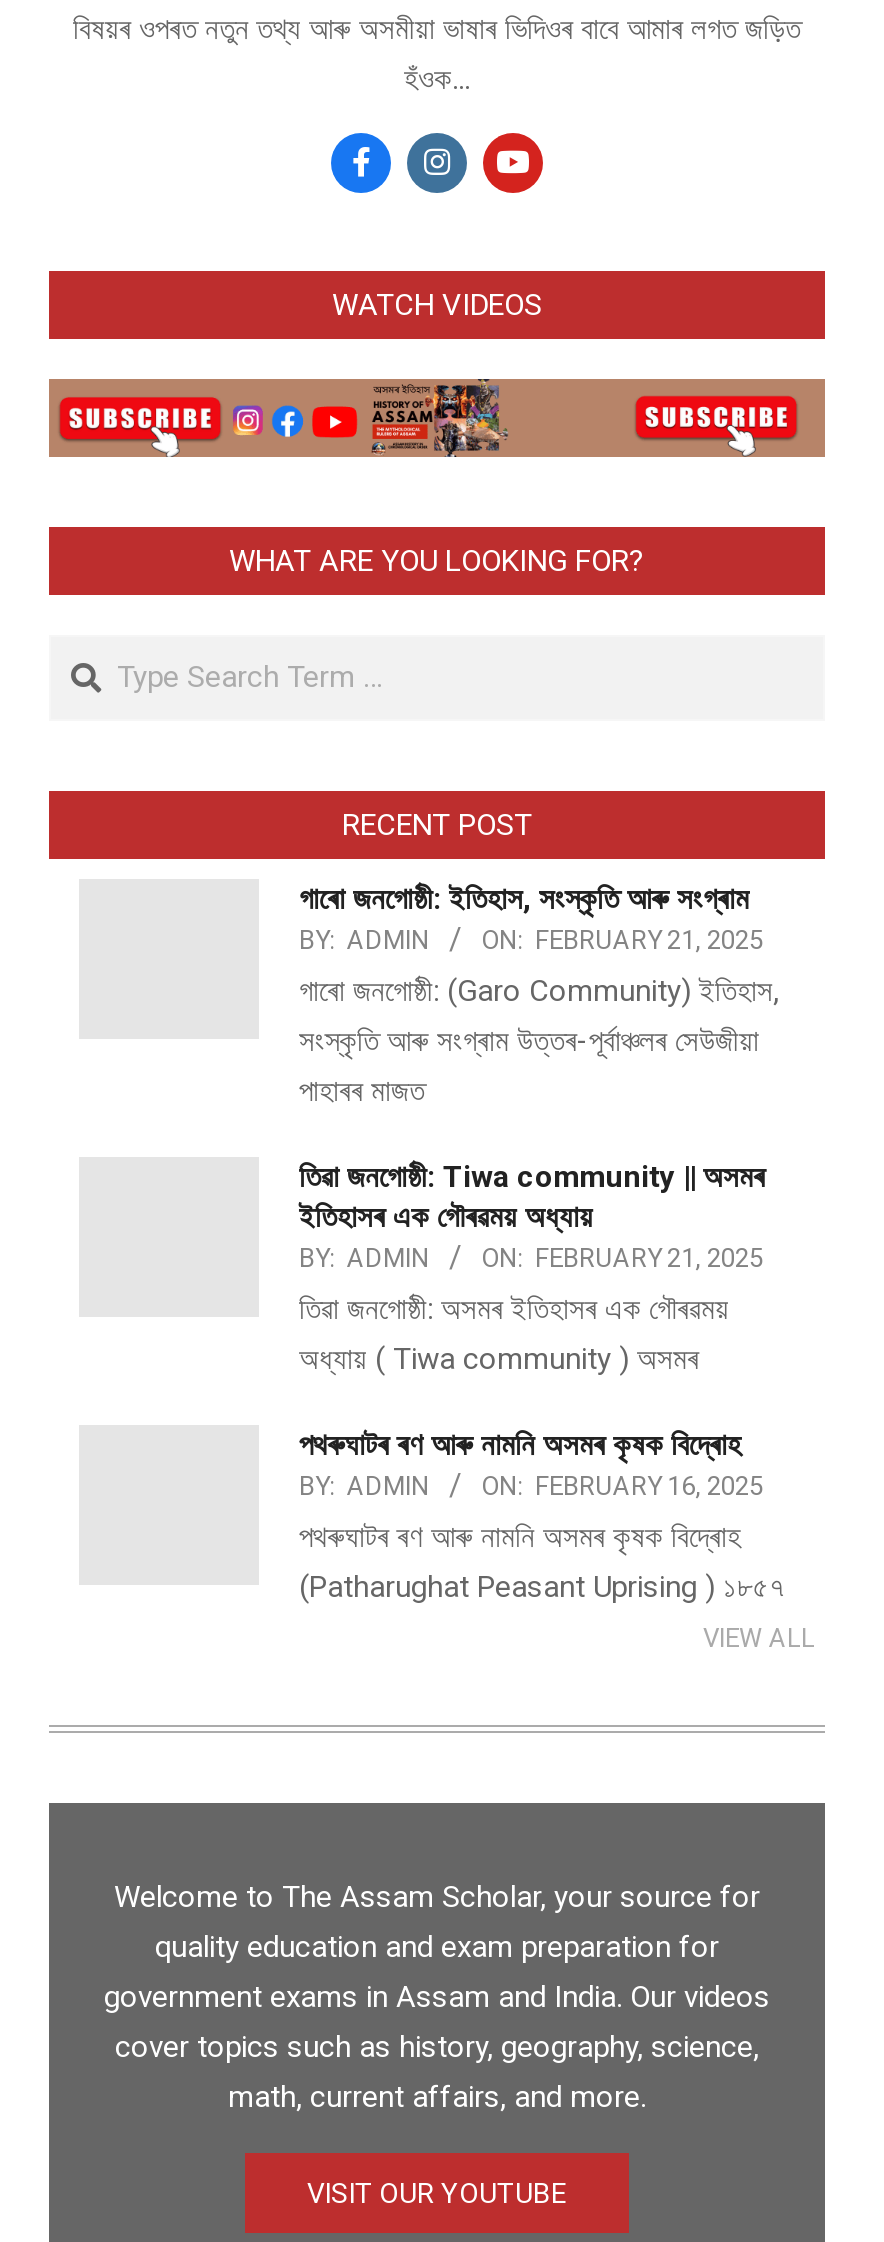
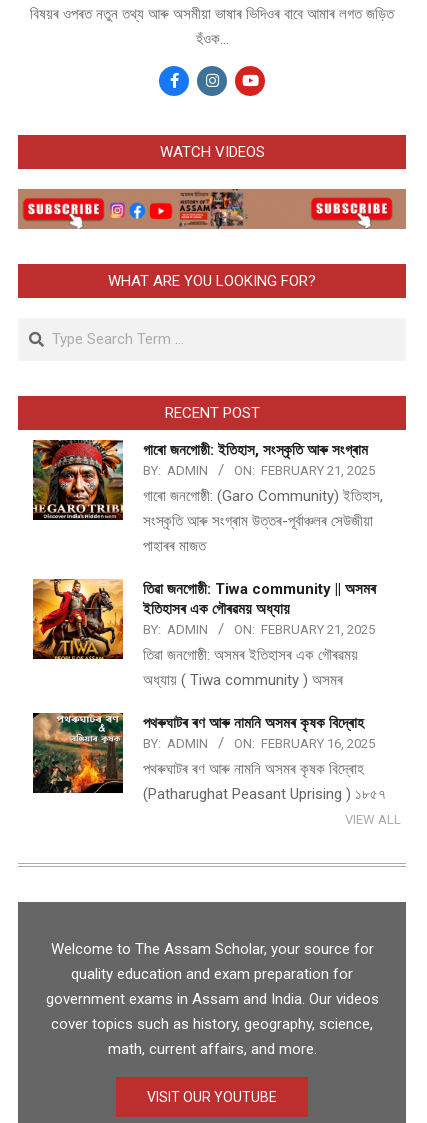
+ [image]

+ [image]

+ [image]
